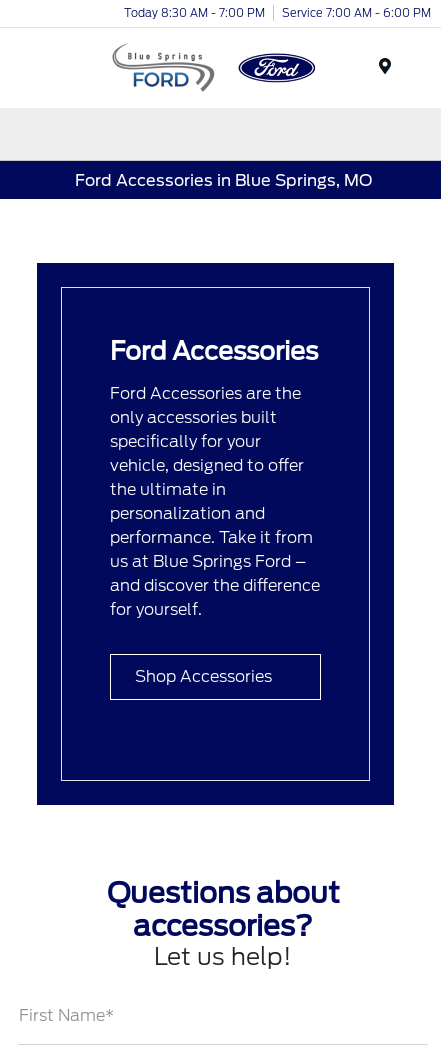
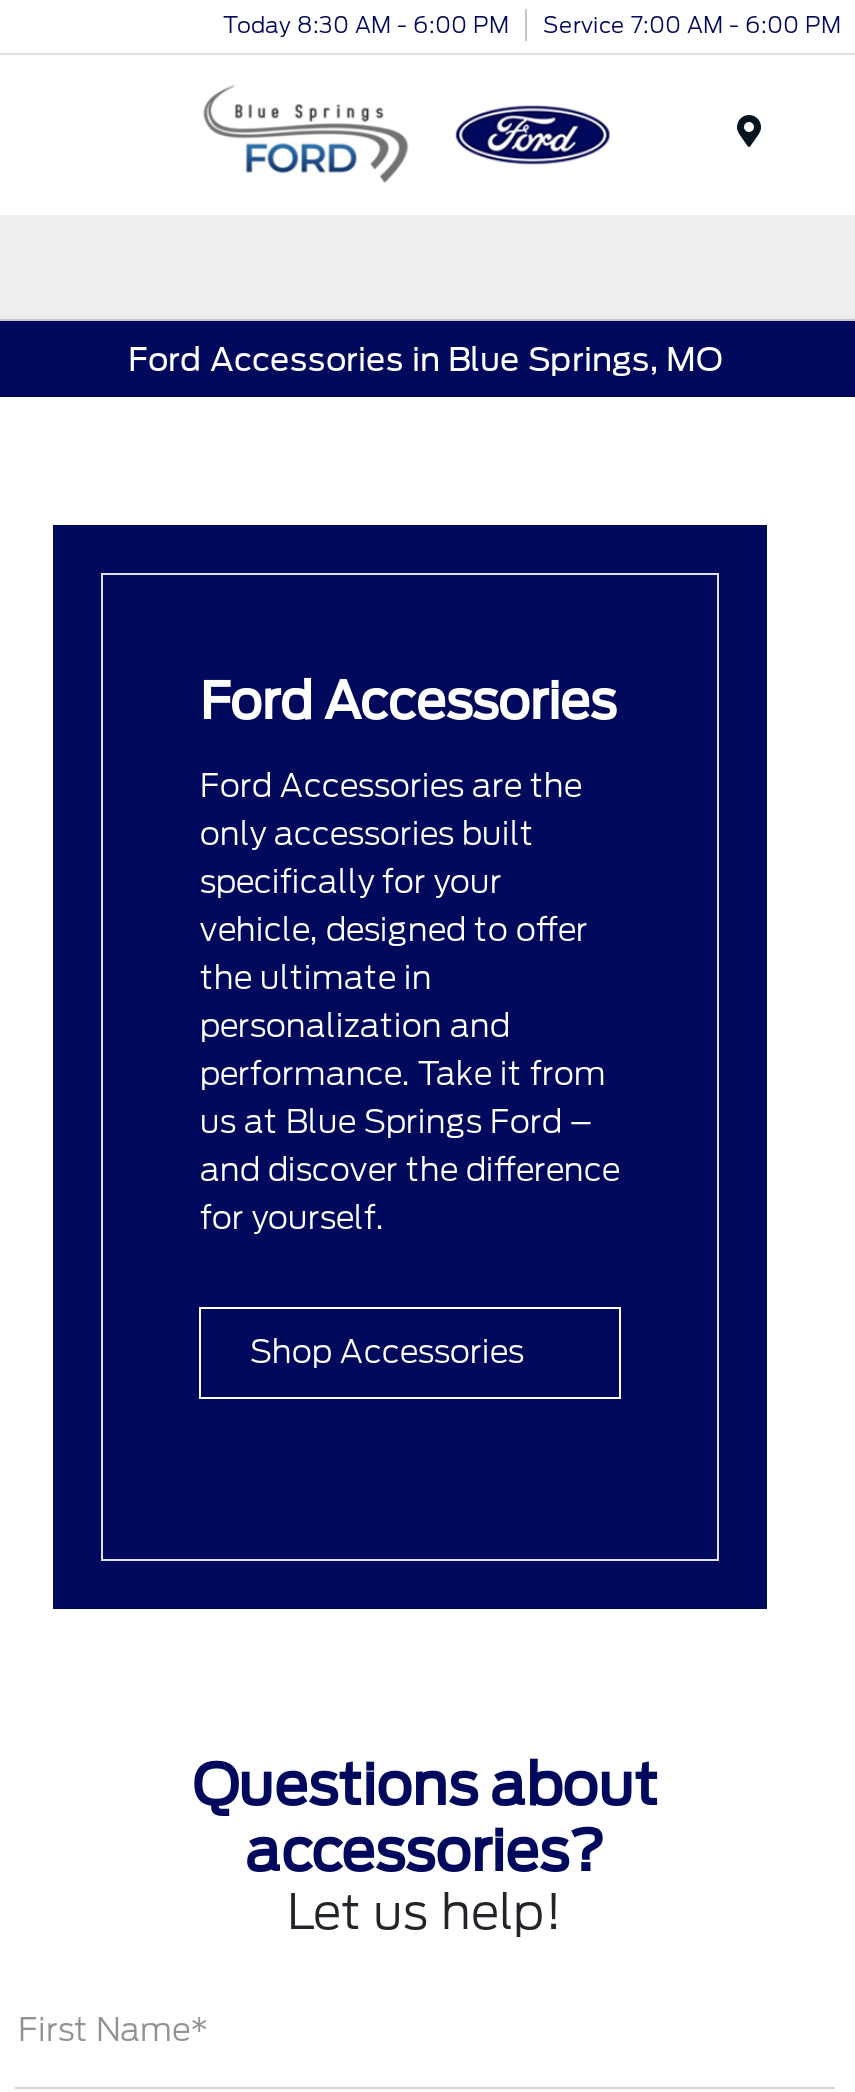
- Today 8:30 AM - 7:00 PM Service 7:00 AM - 6:00 PM
+ Today 8:30 AM - 6:00 PM Service 7:00 AM - 6:00 PM
